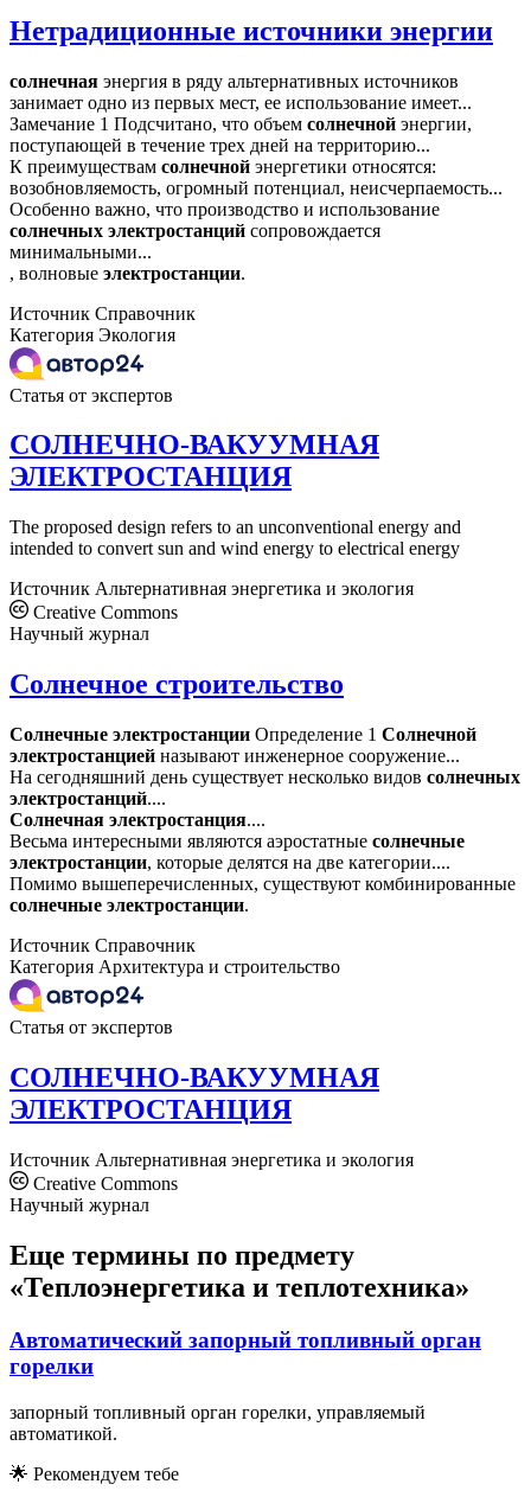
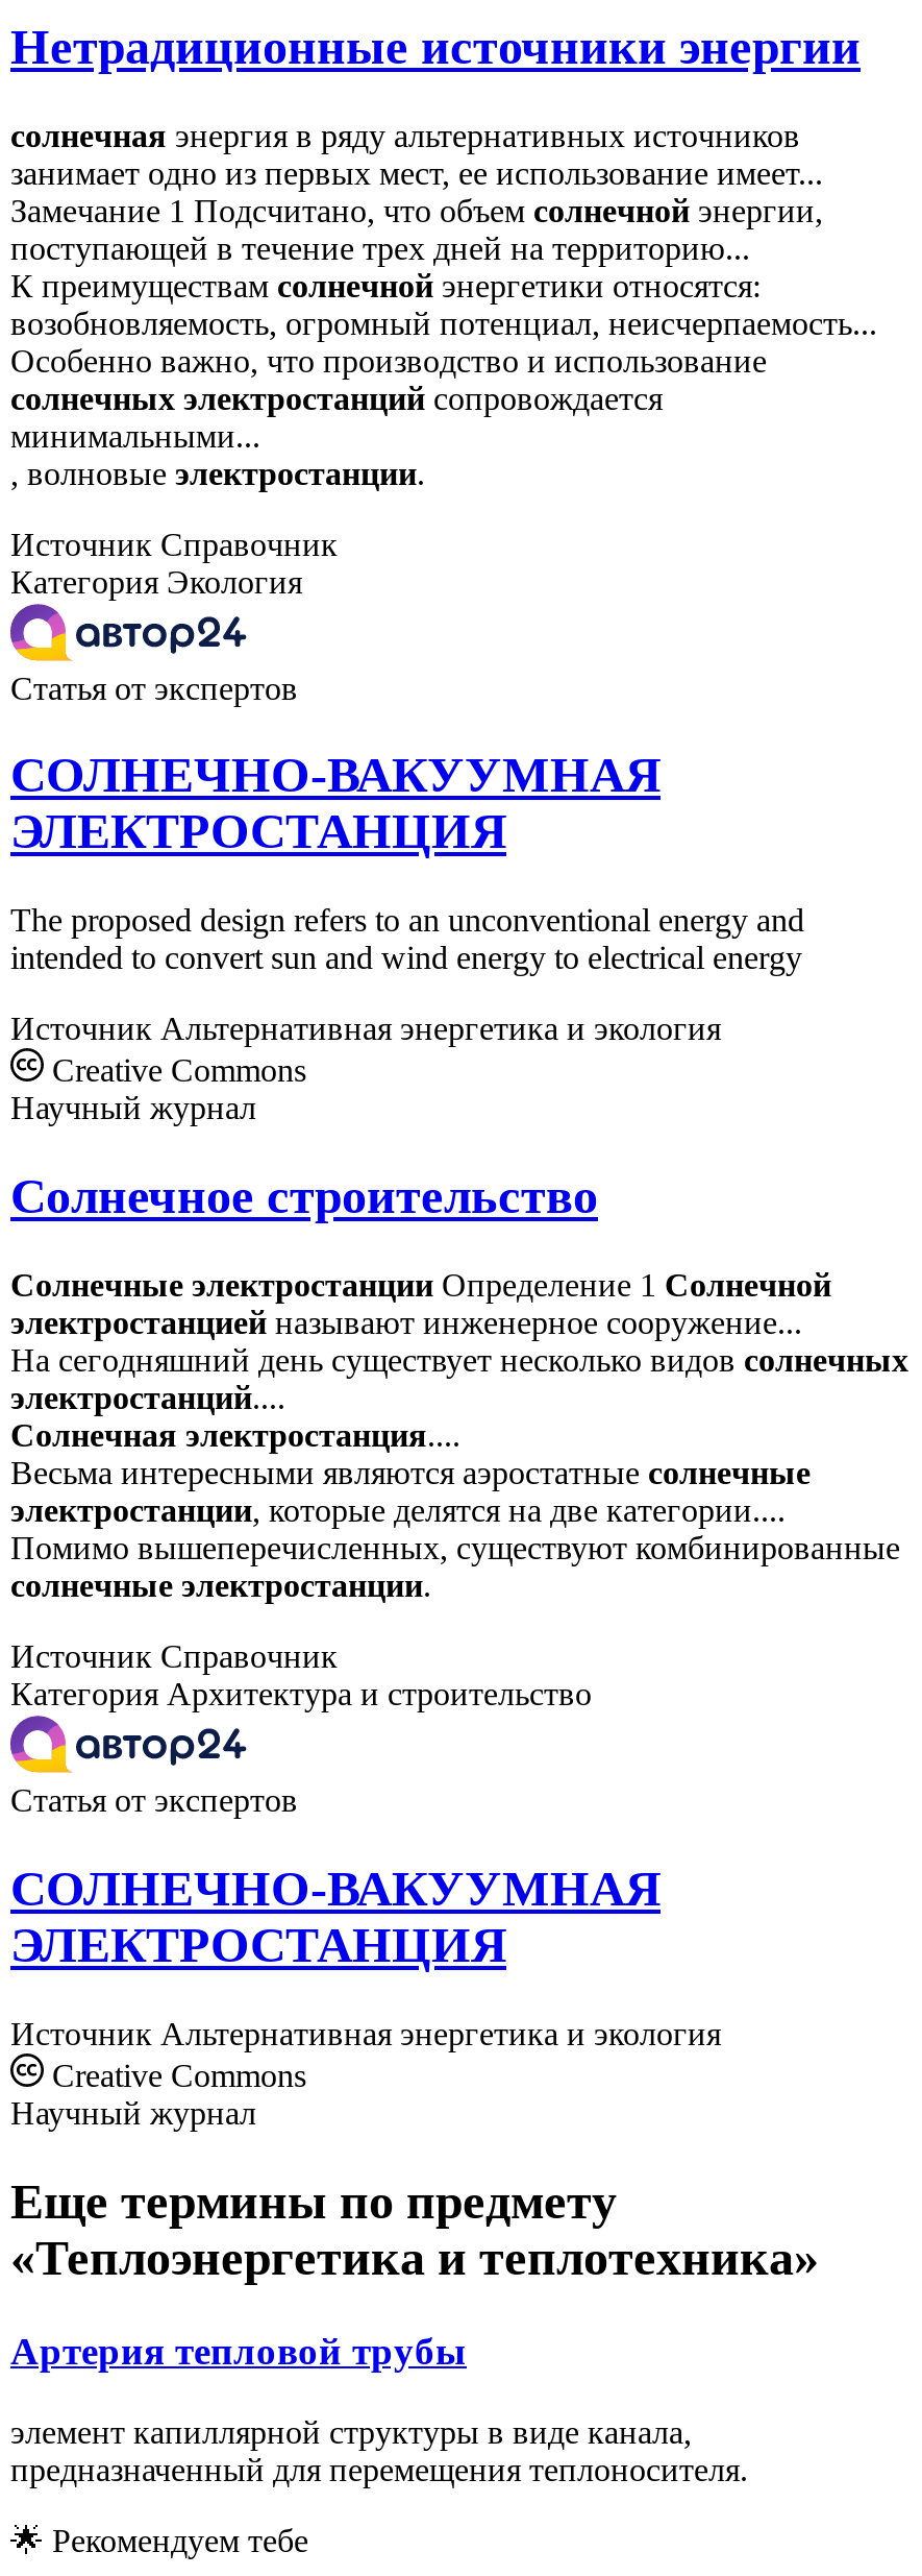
- Автоматический запорный топливный орган
- горелки
+ Артерия тепловой трубы

- запорный топливный орган горелки, управляемый
- автоматикой.
+ элемент капиллярной структуры в виде канала,
+ предназначенный для перемещения теплоносителя.
